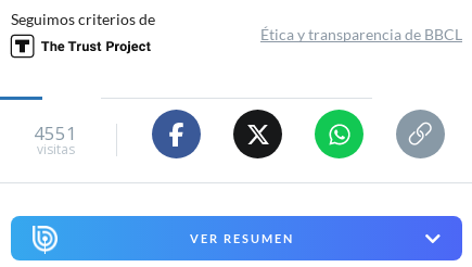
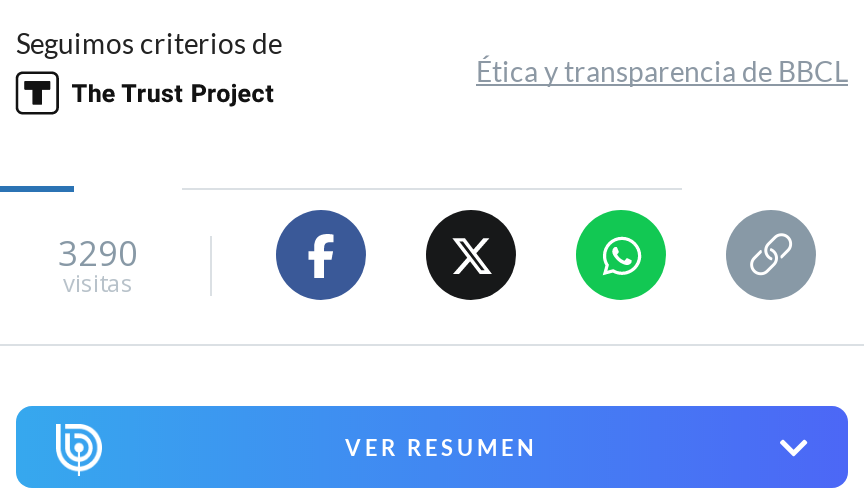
- 4551
+ 3290
